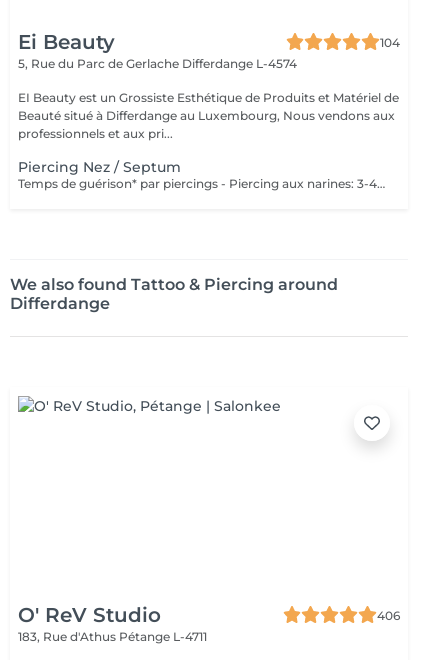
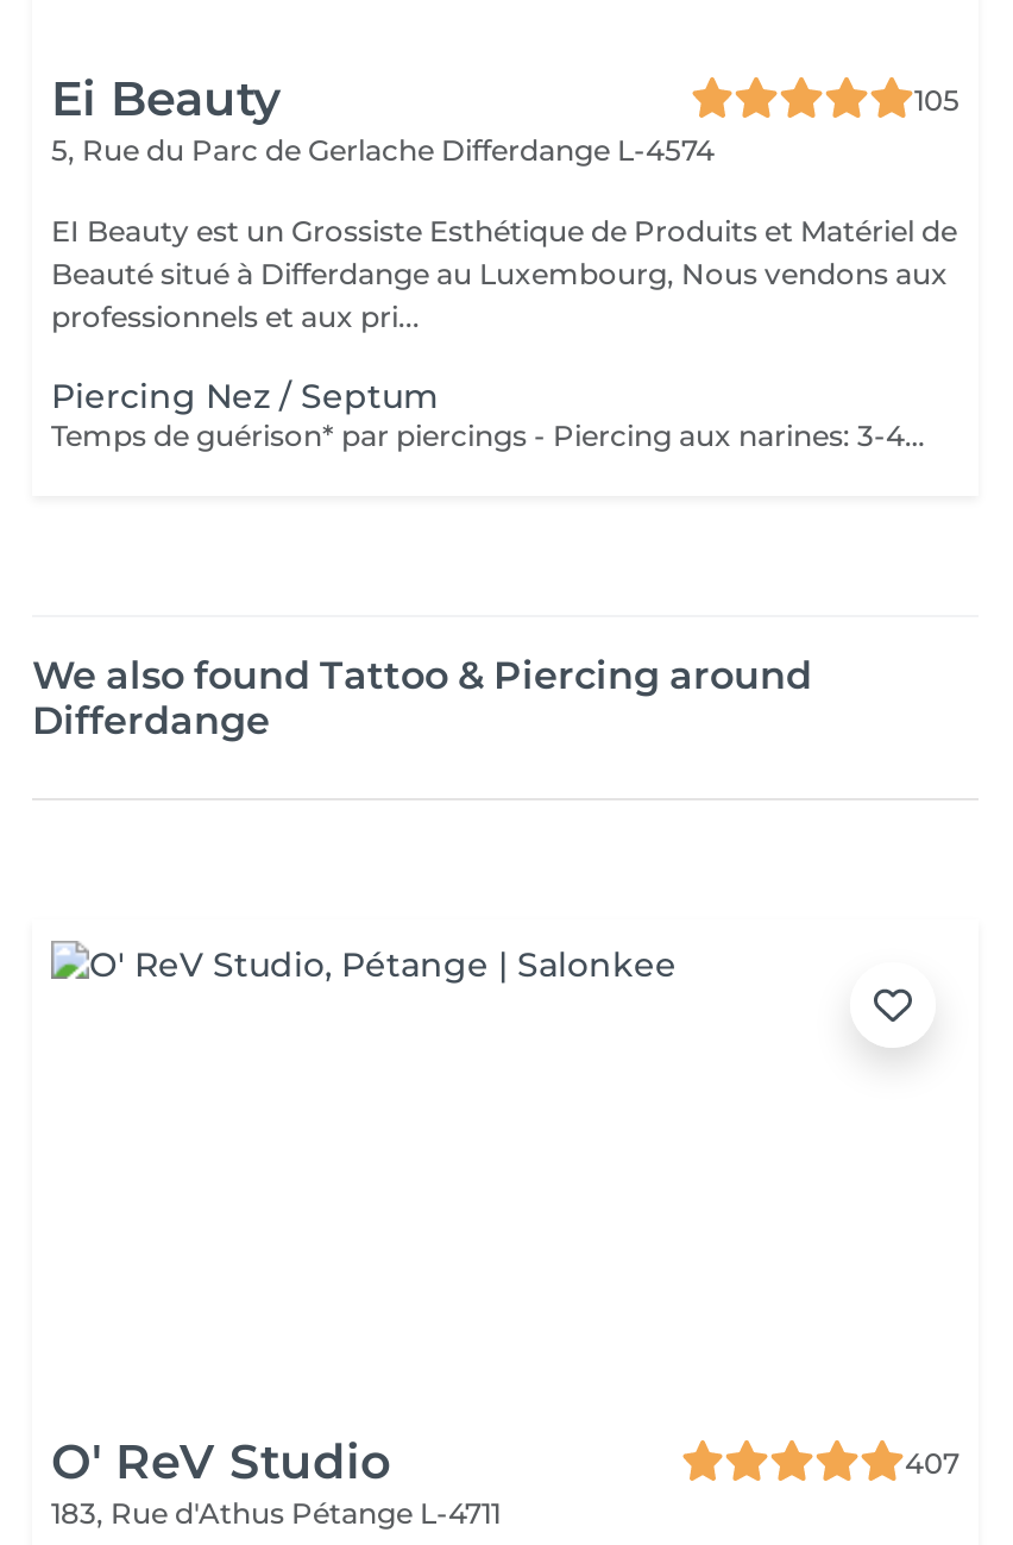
- 104
+ 105

- 406
+ 407
